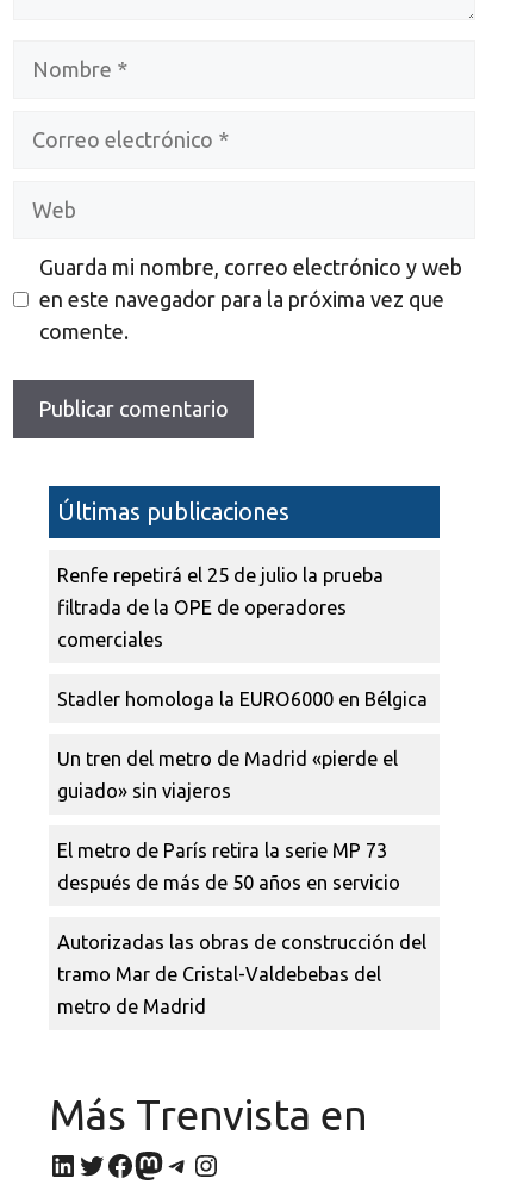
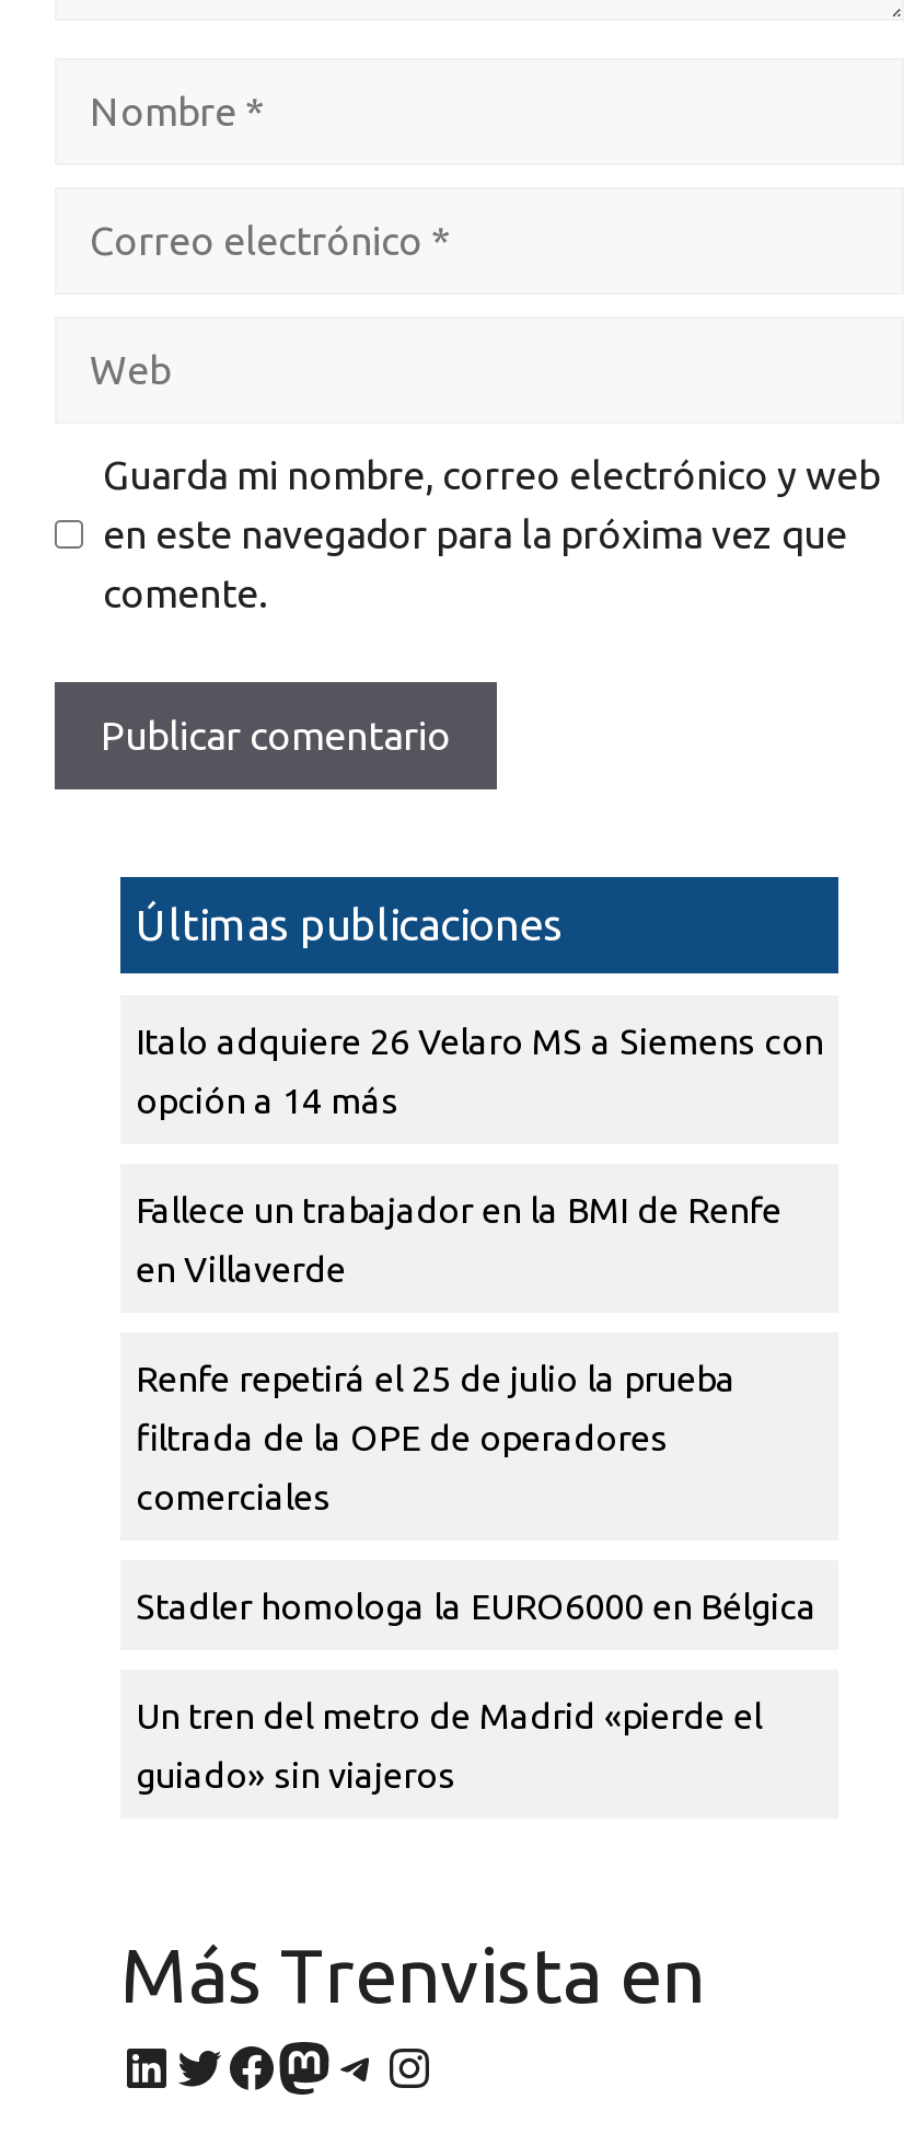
+ Italo adquiere 26 Velaro MS a Siemens con
+ opción a 14 más
+ Fallece un trabajador en la BMI de Renfe
+ en Villaverde

moved down: Renfe repetirá el 25 de julio la prueba | filtrada de la OPE de operadores | comerciales | Stadler homologa la EURO6000 en Bélgica | Un tren del metro de Madrid «pierde el | guiado» sin viajeros

- El metro de París retira la serie MP 73
- después de más de 50 años en servicio
- Autorizadas las obras de construcción del
- tramo Mar de Cristal-Valdebebas del
- metro de Madrid
